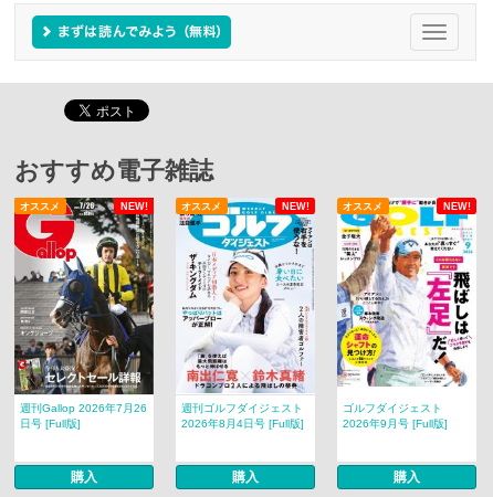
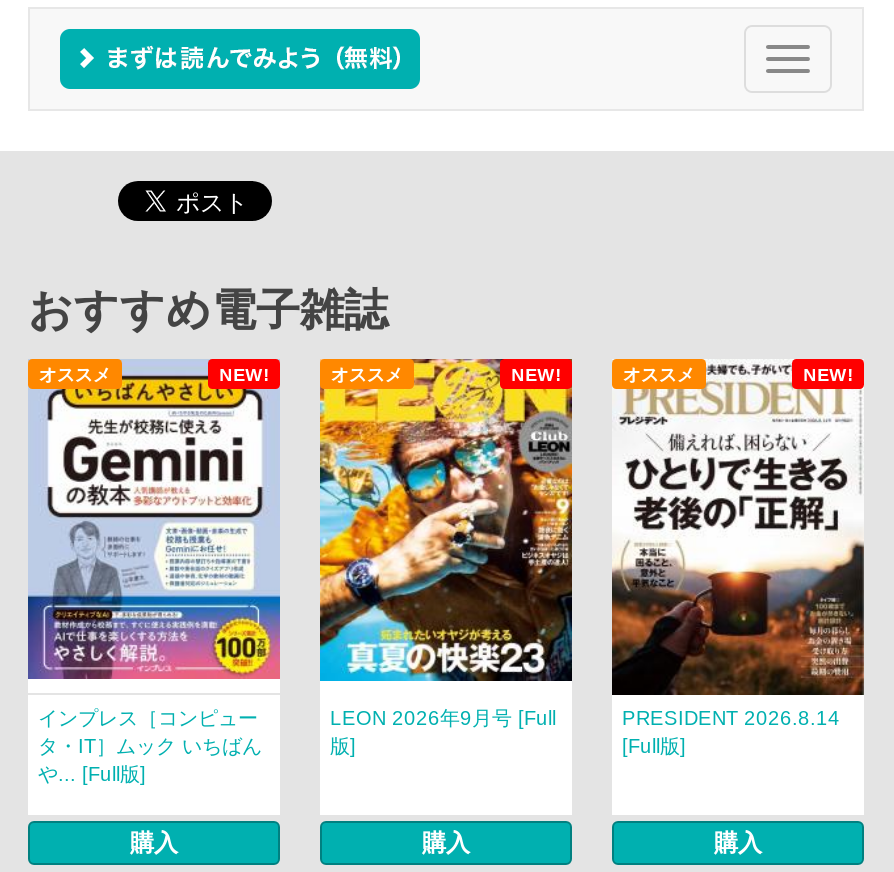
- [image]
- 週刊Gallop 2026年7月26
- 日号 [Full版]
+ [image]
+ インプレス［コンピュー
+ タ・IT］ムック いちばん
+ や... [Full版]

- [image]
- 週刊ゴルフダイジェスト
- 2026年8月4日号 [Full版]
+ [image]
+ LEON 2026年9月号 [Full
+ 版]

- [image]
- ゴルフダイジェスト
- 2026年9月号 [Full版]
+ [image]
+ PRESIDENT 2026.8.14
+ [Full版]
